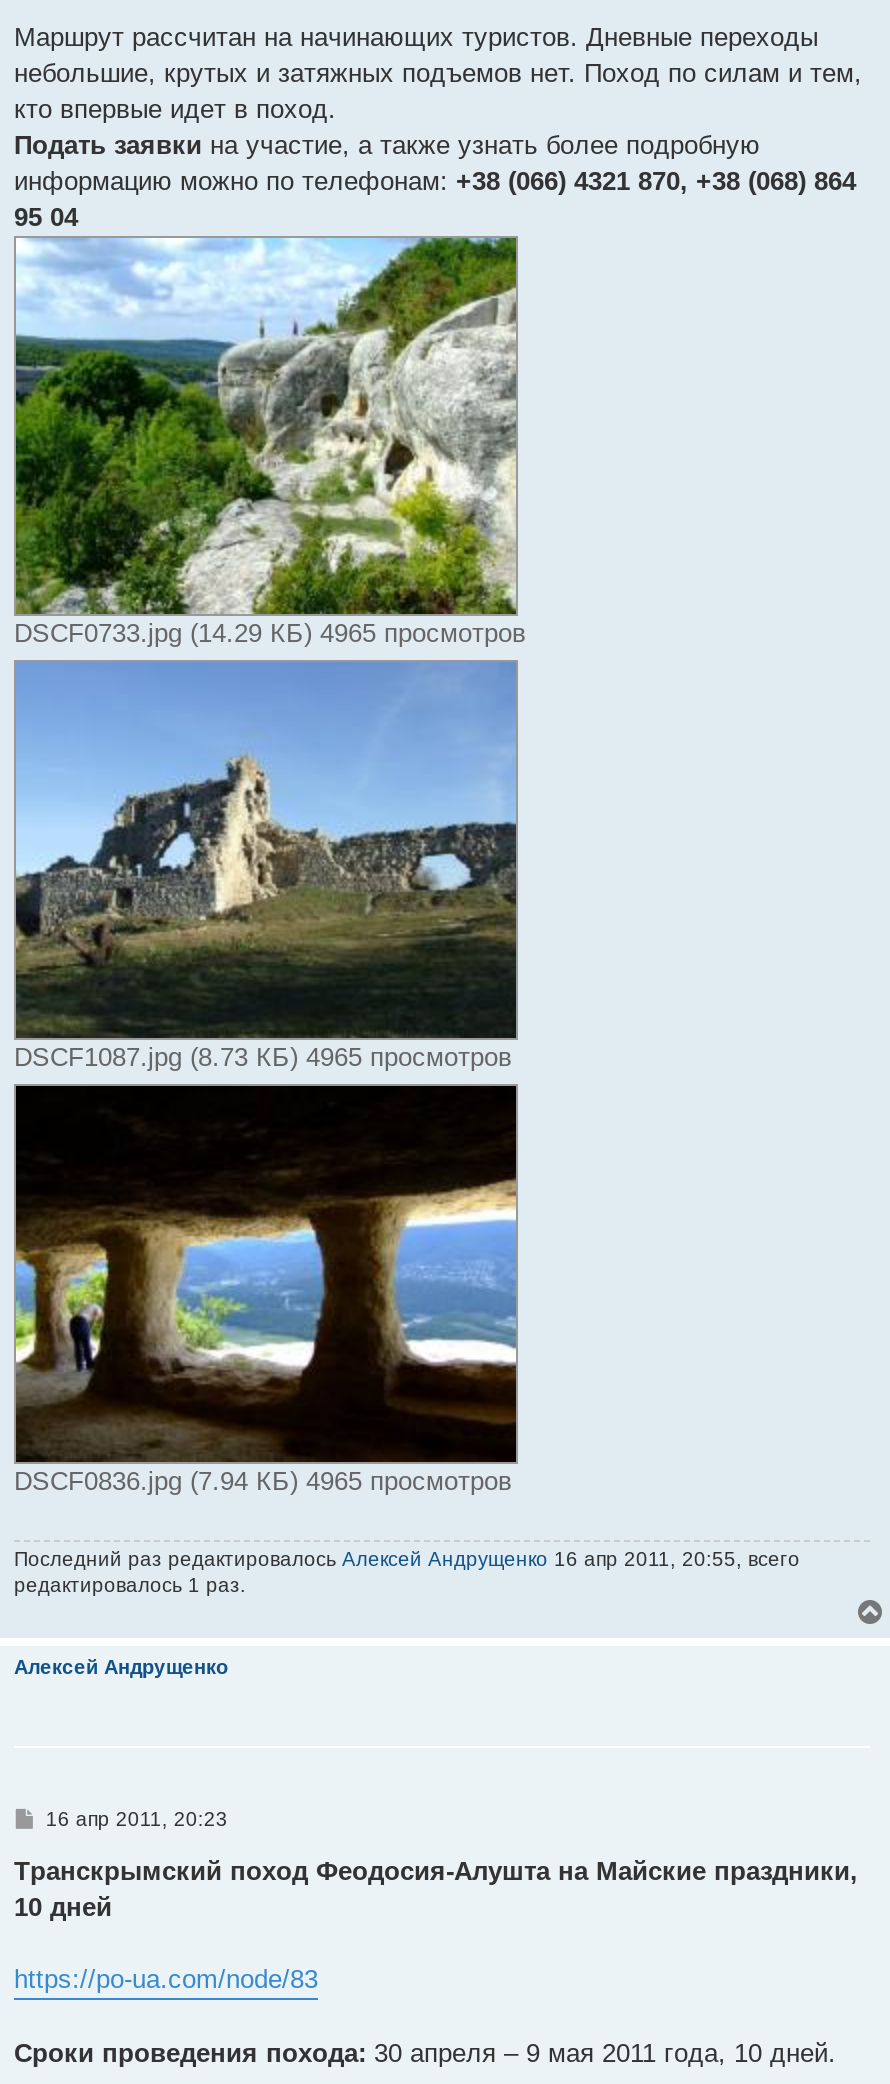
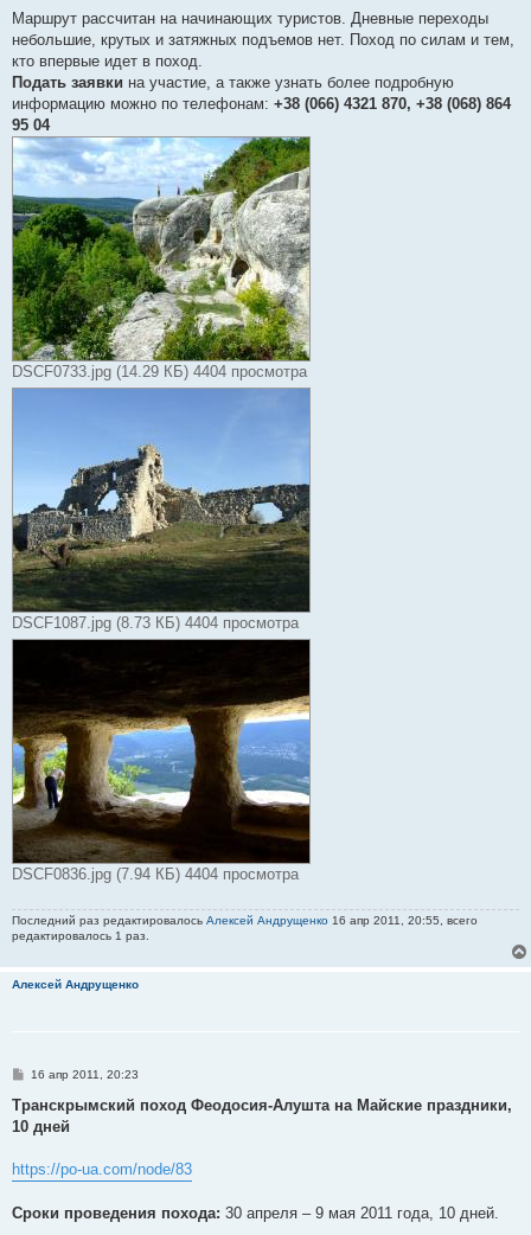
- DSCF0733.jpg (14.29 КБ) 4965 просмотров
+ DSCF0733.jpg (14.29 КБ) 4404 просмотра

- DSCF1087.jpg (8.73 КБ) 4965 просмотров
+ DSCF1087.jpg (8.73 КБ) 4404 просмотра

- DSCF0836.jpg (7.94 КБ) 4965 просмотров
+ DSCF0836.jpg (7.94 КБ) 4404 просмотра
